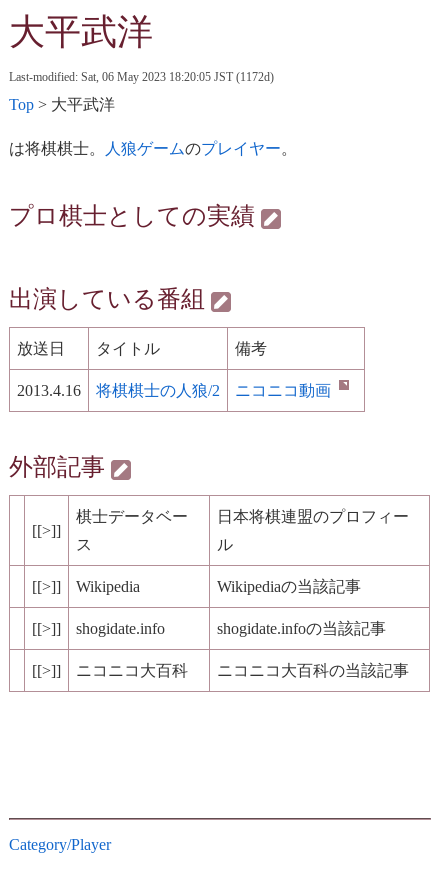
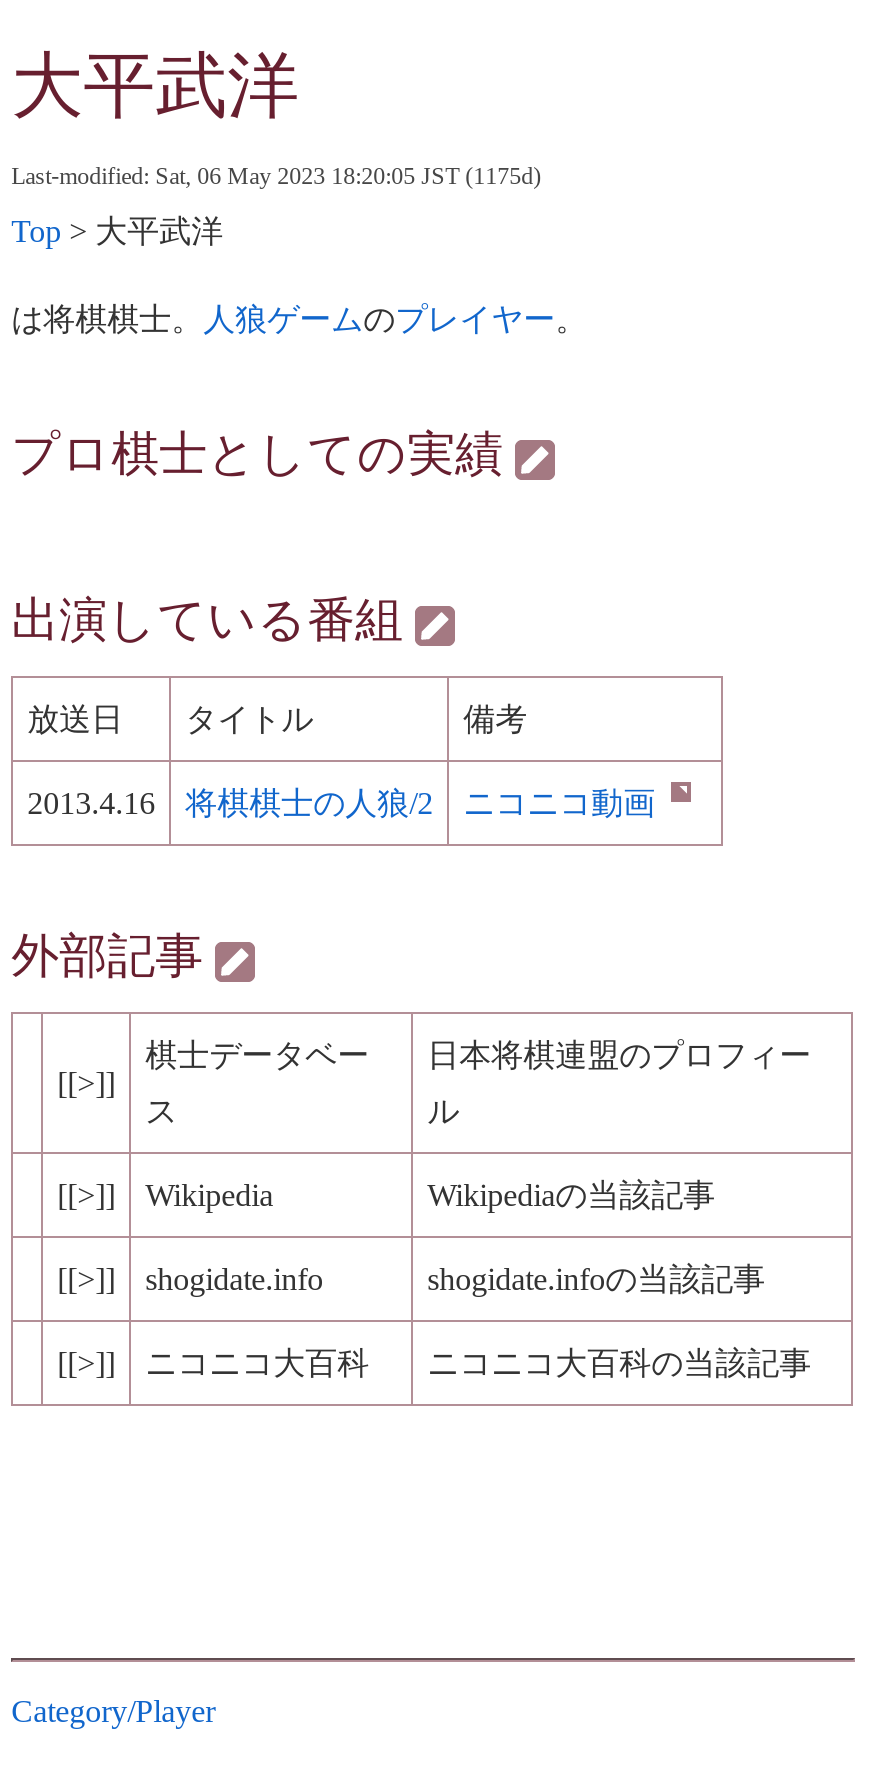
- Last-modified: Sat, 06 May 2023 18:20:05 JST (1172d)
+ Last-modified: Sat, 06 May 2023 18:20:05 JST (1175d)
